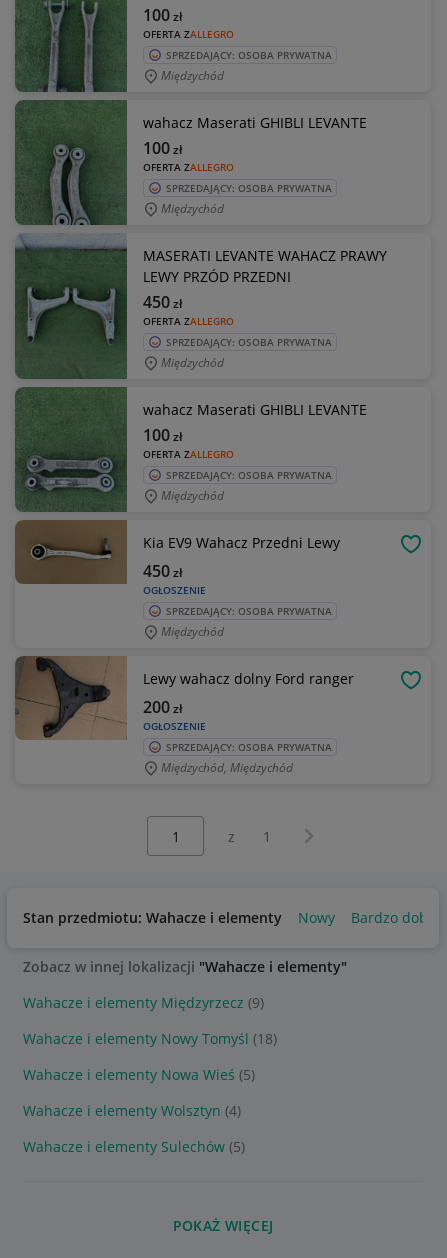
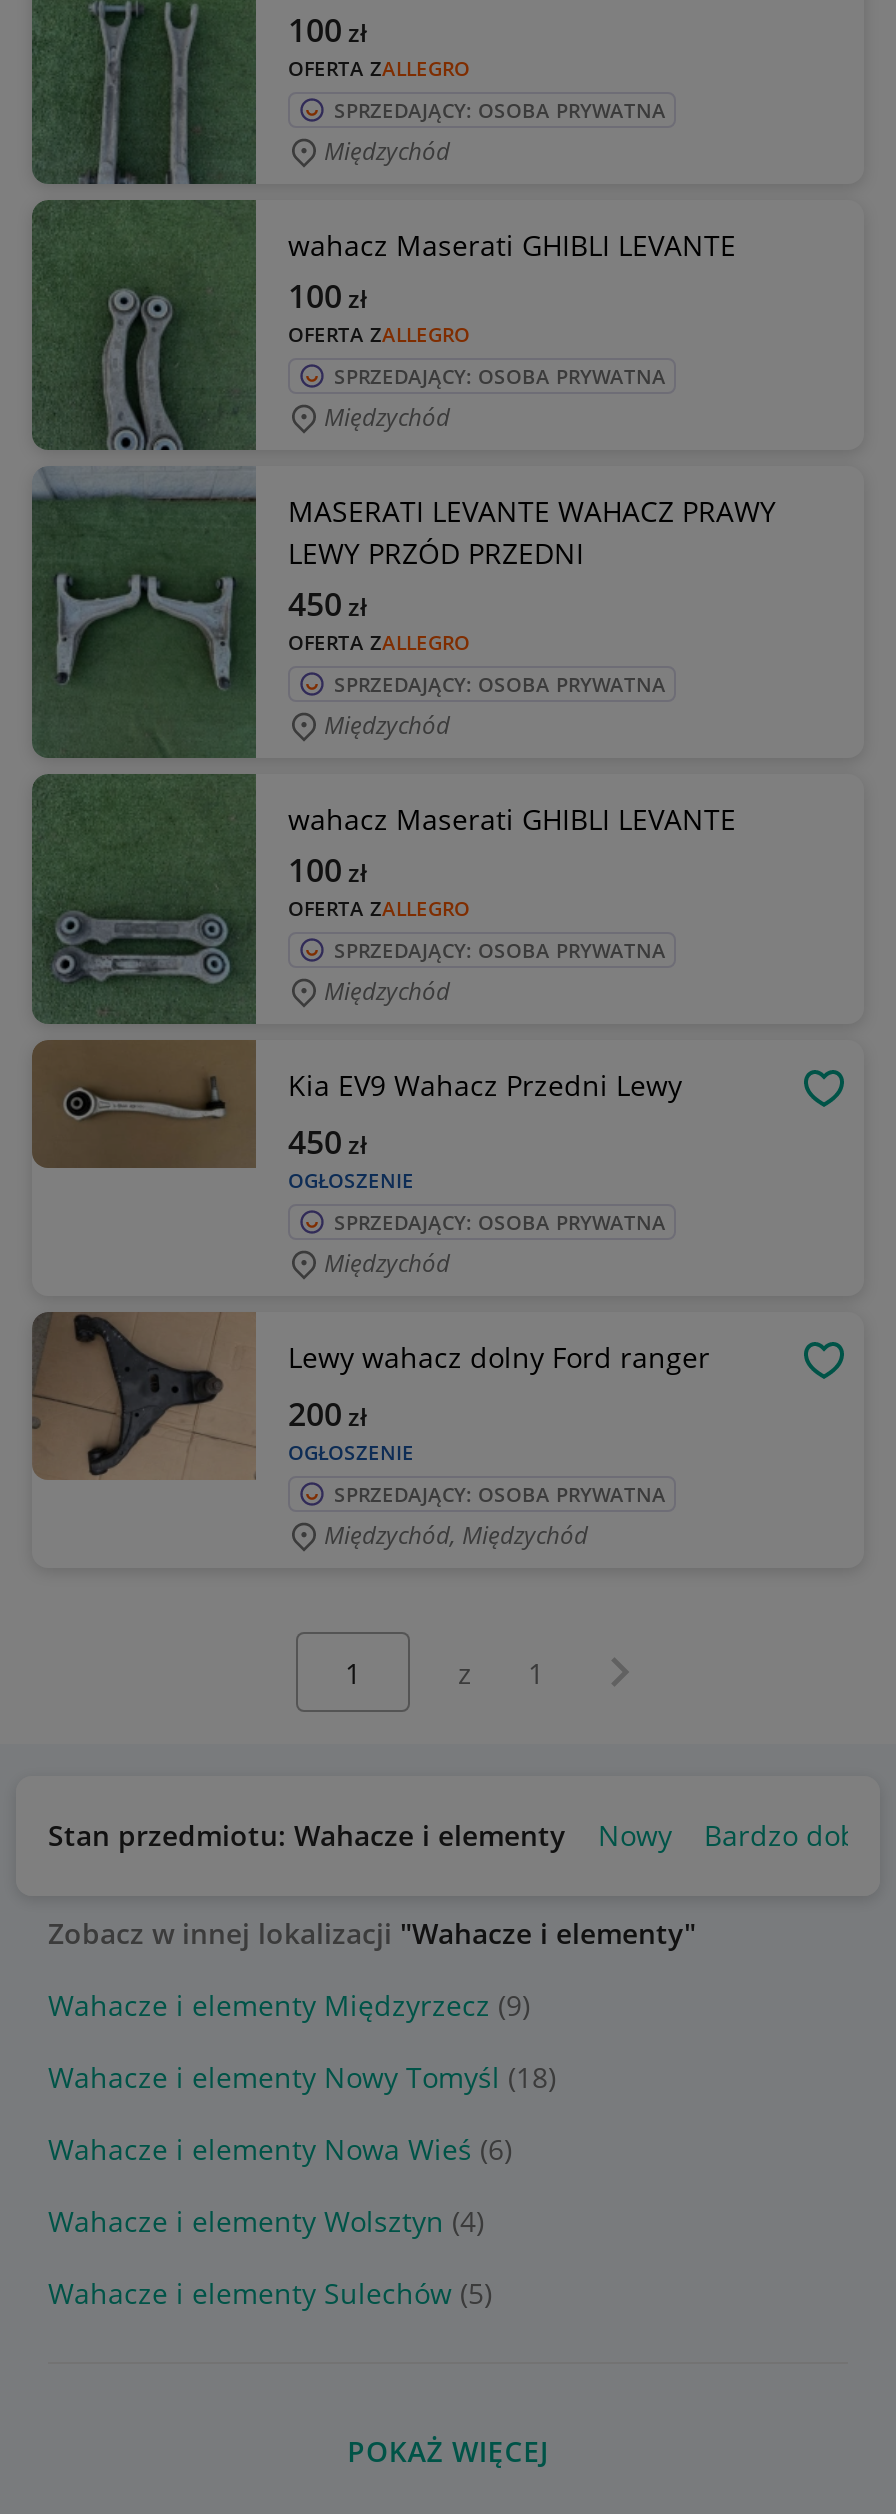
- Wahacze i elementy Nowa Wieś (5)
+ Wahacze i elementy Nowa Wieś (6)
